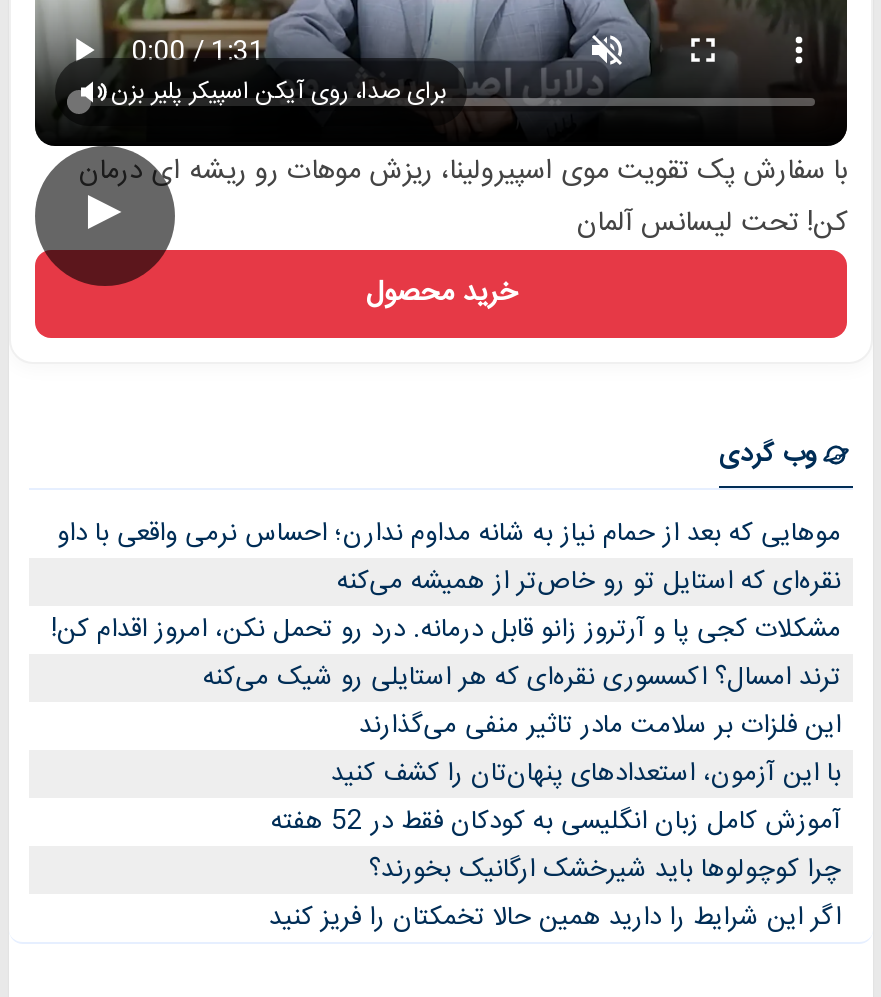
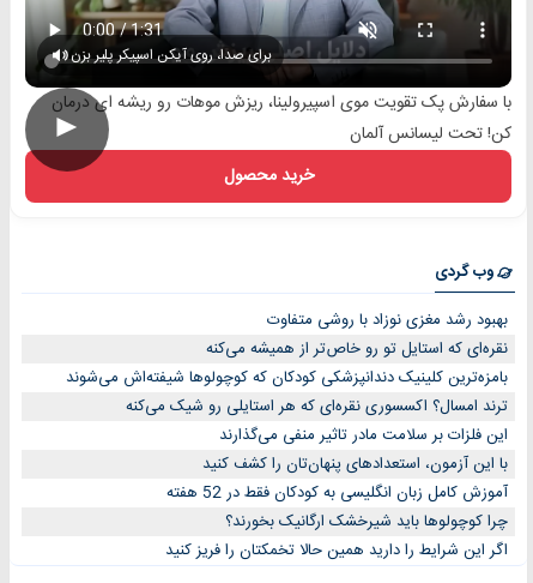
- موهایی که بعد از حمام نیاز به شانه مداوم ندارن؛ احساس نرمی واقعی با داو
+ بهبود رشد مغزی نوزاد با روشی متفاوت

- مشکلات کجی پا و آرتروز زانو قابل درمانه. درد رو تحمل نکن، امروز اقدام کن!
+ بامزه‌ترین کلینیک دندانپزشکی کودکان که کوچولوها شیفته‌اش می‌شوند
